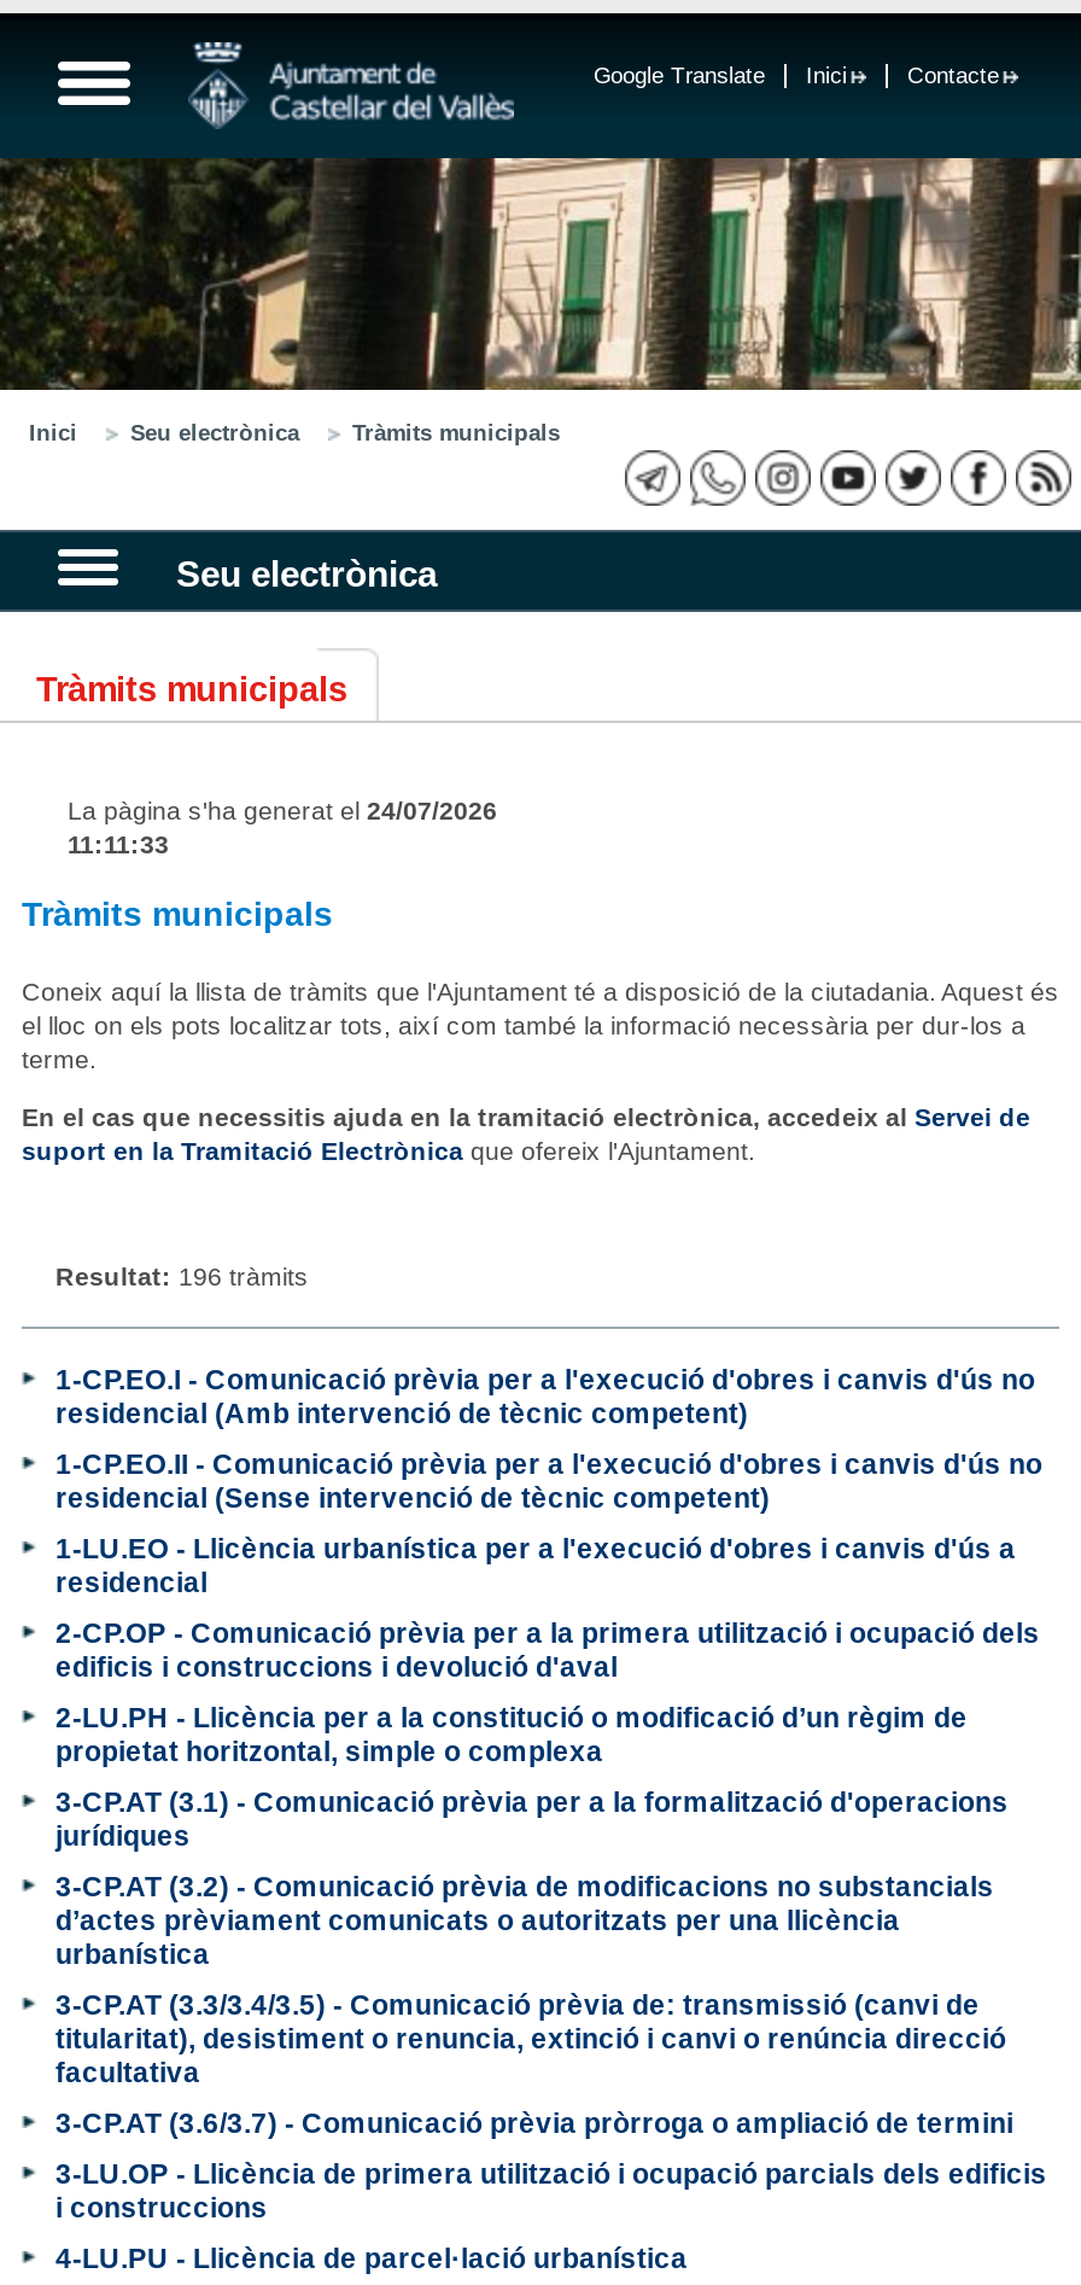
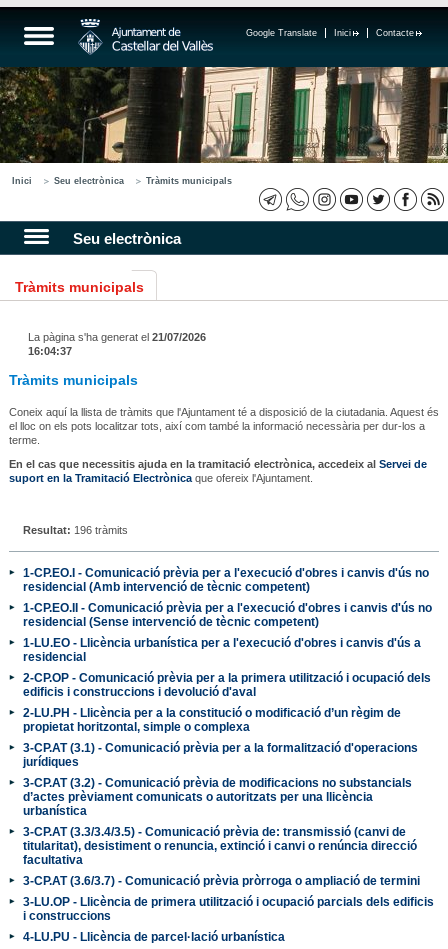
- La pàgina s'ha generat el 24/07/2026
+ La pàgina s'ha generat el 21/07/2026

- 11:11:33
+ 16:04:37
